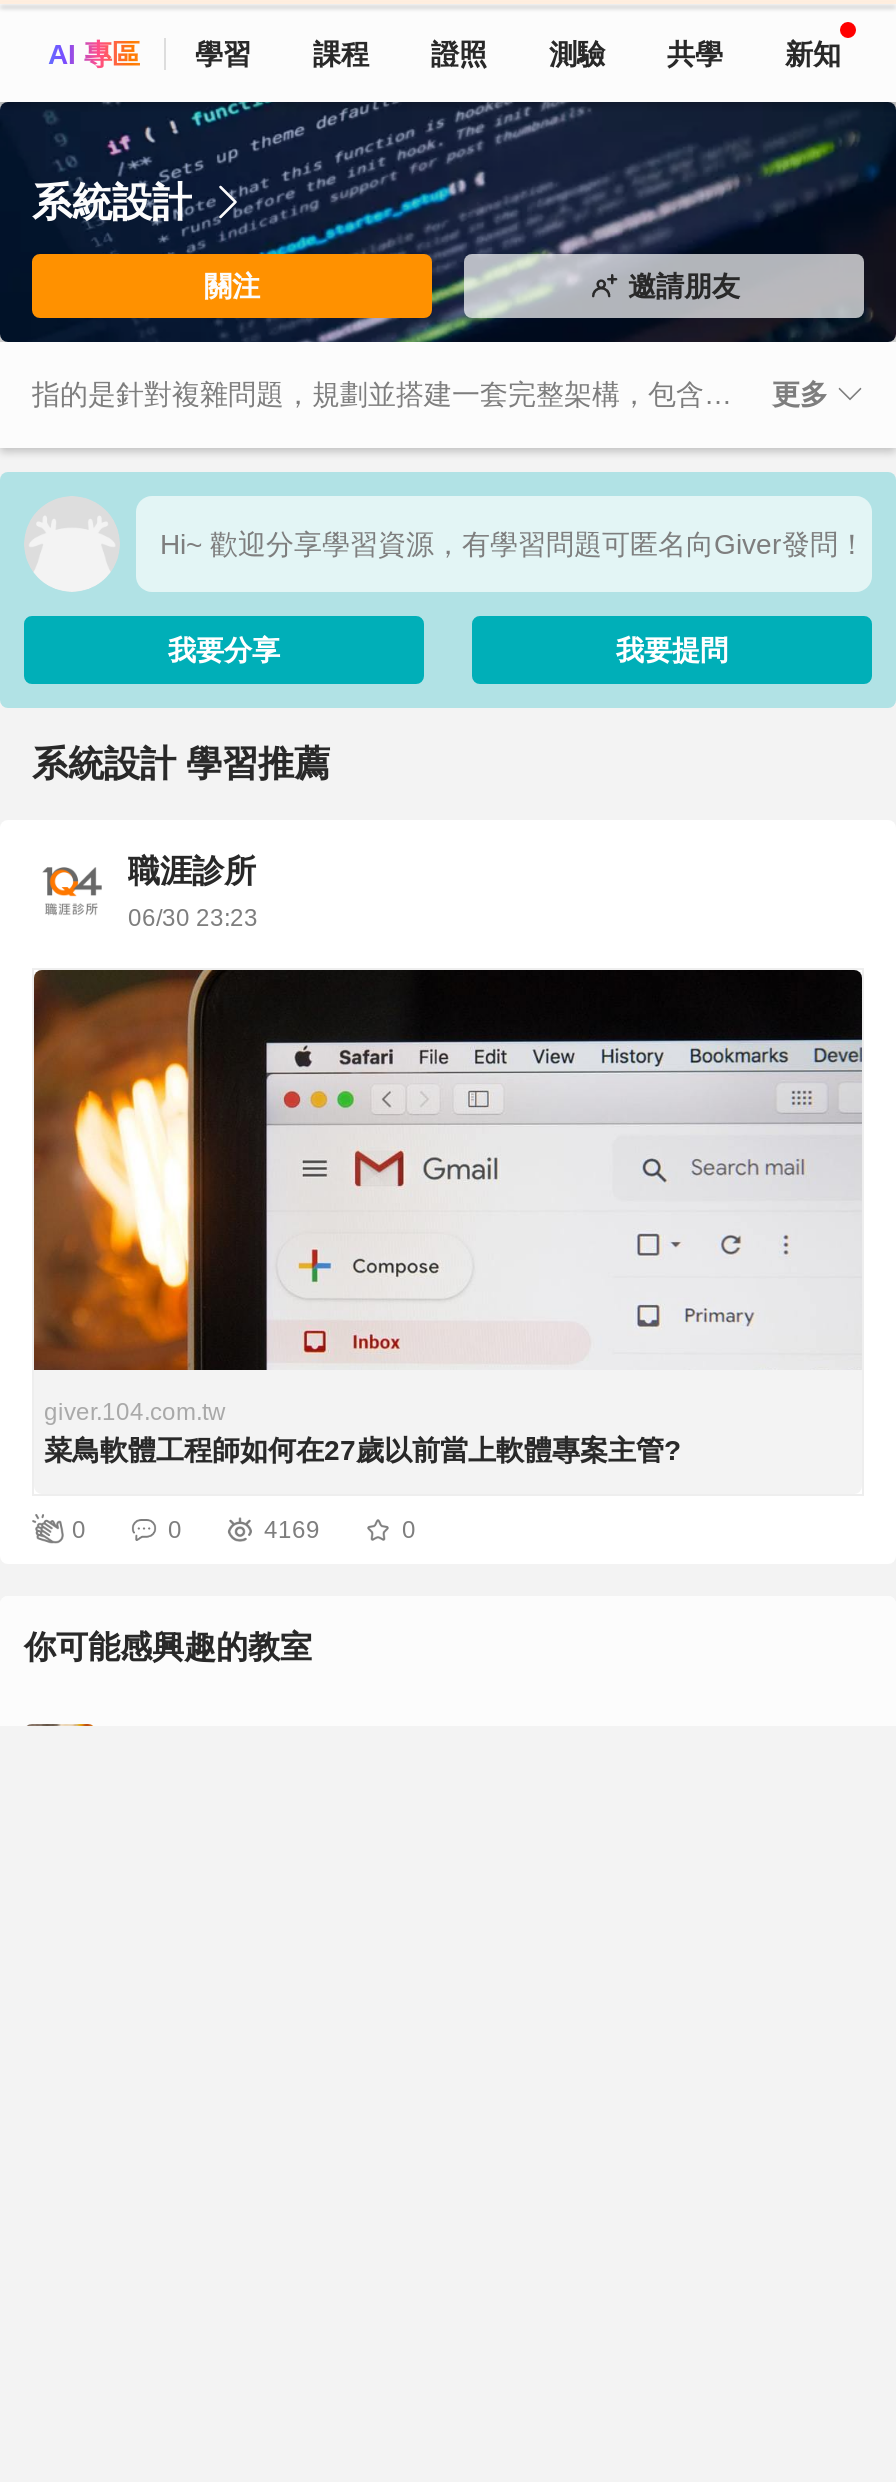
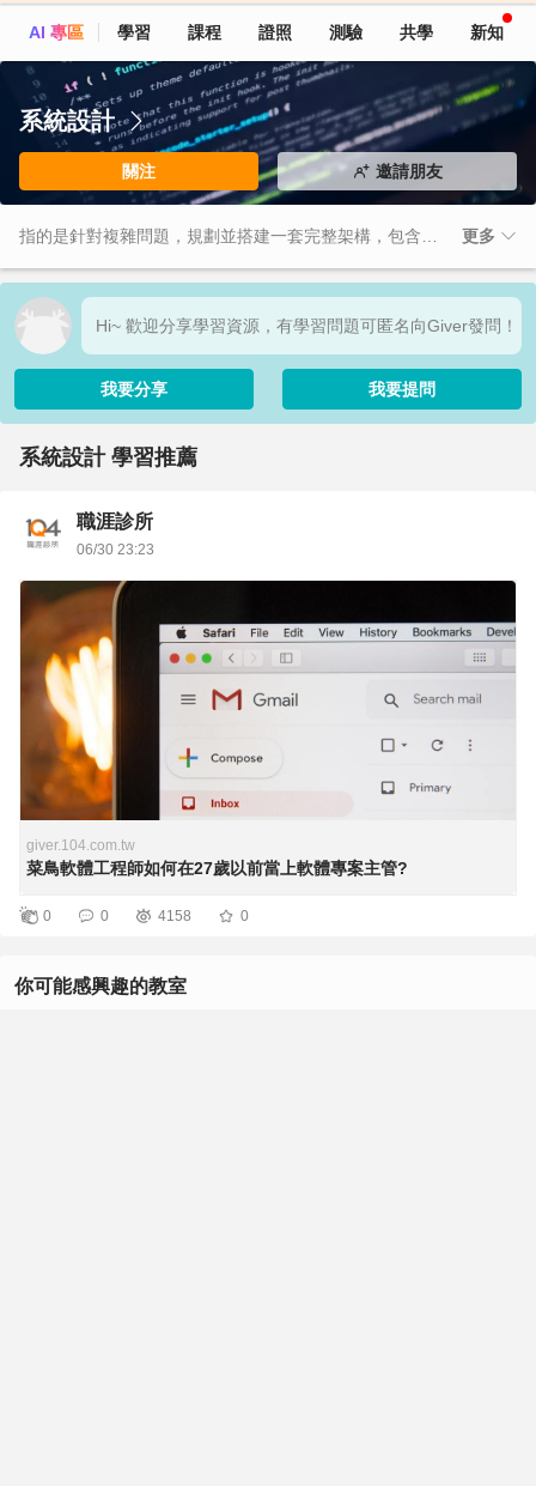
- 4169
+ 4158
